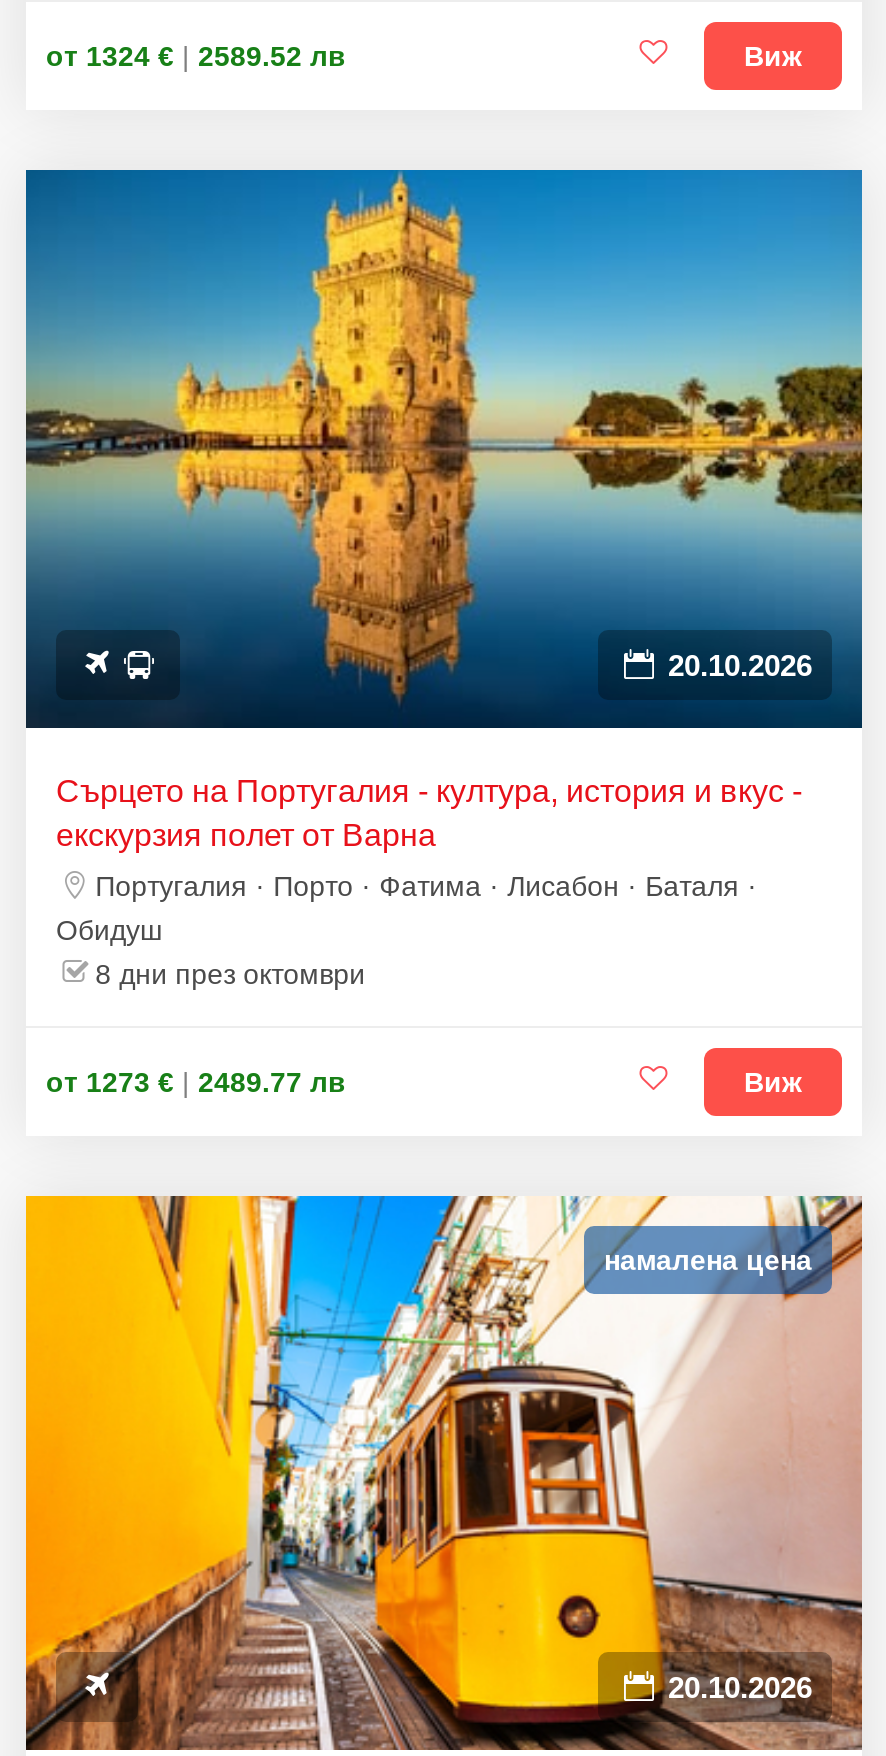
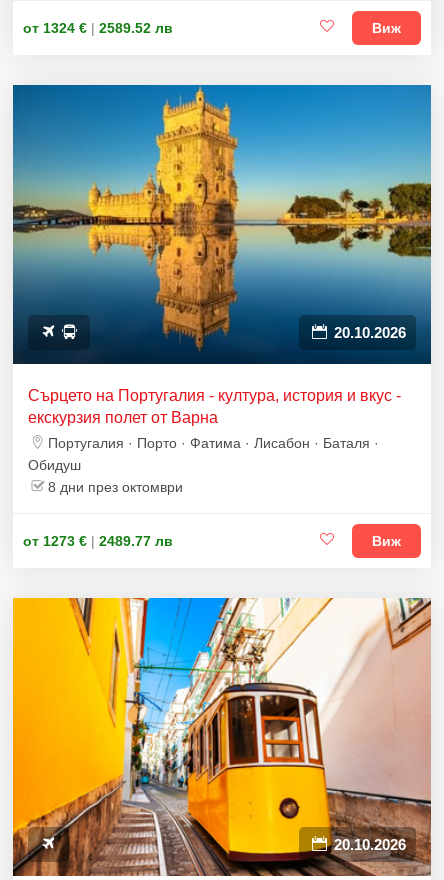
- намалена цена
